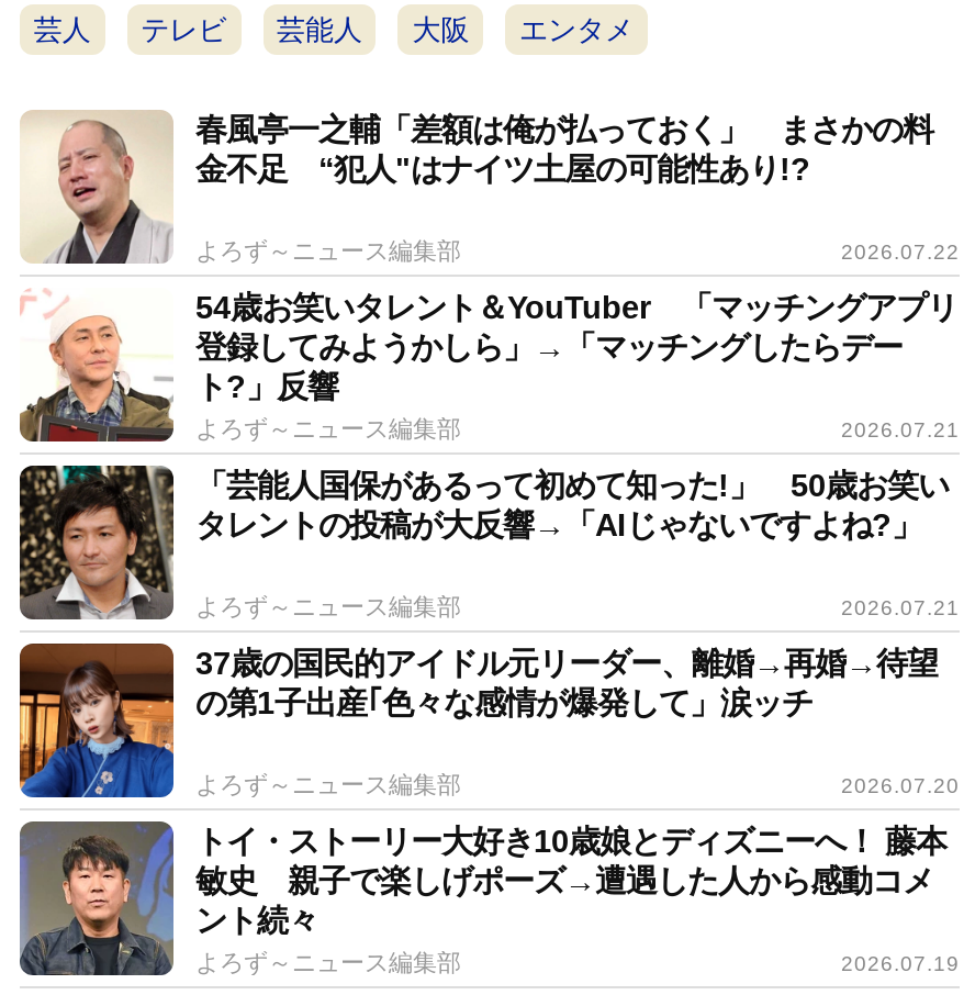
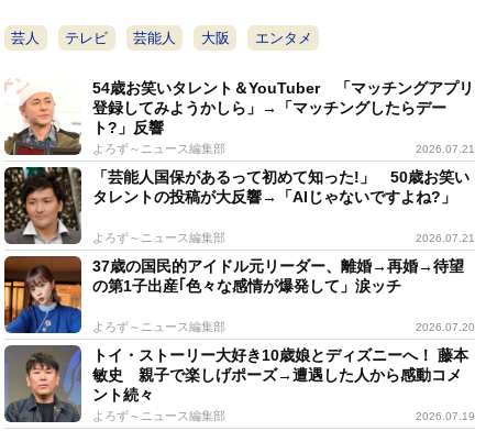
- [image]
- 春風亭一之輔「差額は俺が払っておく」 まさかの料
- 金不足 “犯人"はナイツ土屋の可能性あり!?
- よろず～ニュース編集部
- 2026.07.22
